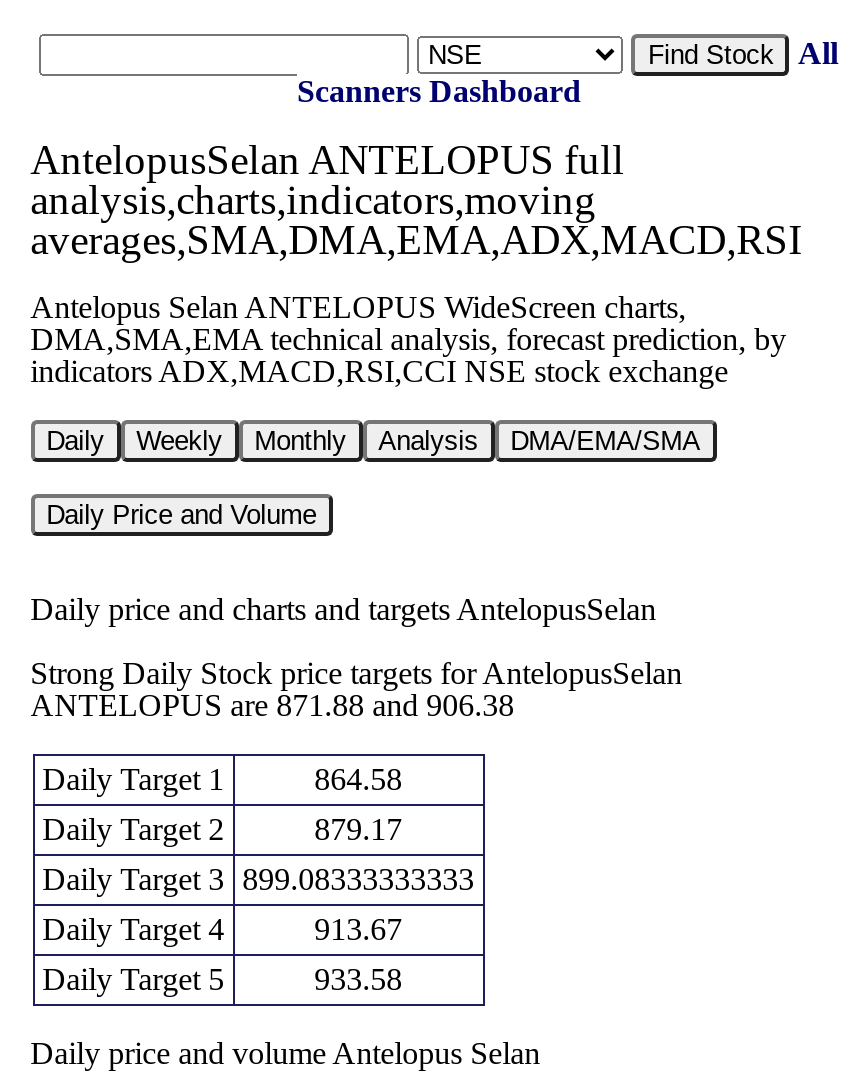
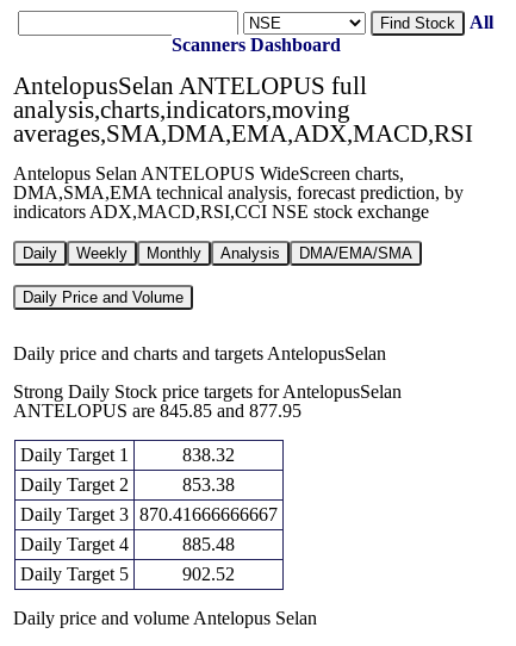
- ANTELOPUS are 871.88 and 906.38
+ ANTELOPUS are 845.85 and 877.95

- 864.58
+ 838.32

- 879.17
+ 853.38

- Daily Target 3 899.08333333333
+ Daily Target 3 870.41666666667

- 913.67
+ 885.48

- 933.58
+ 902.52
